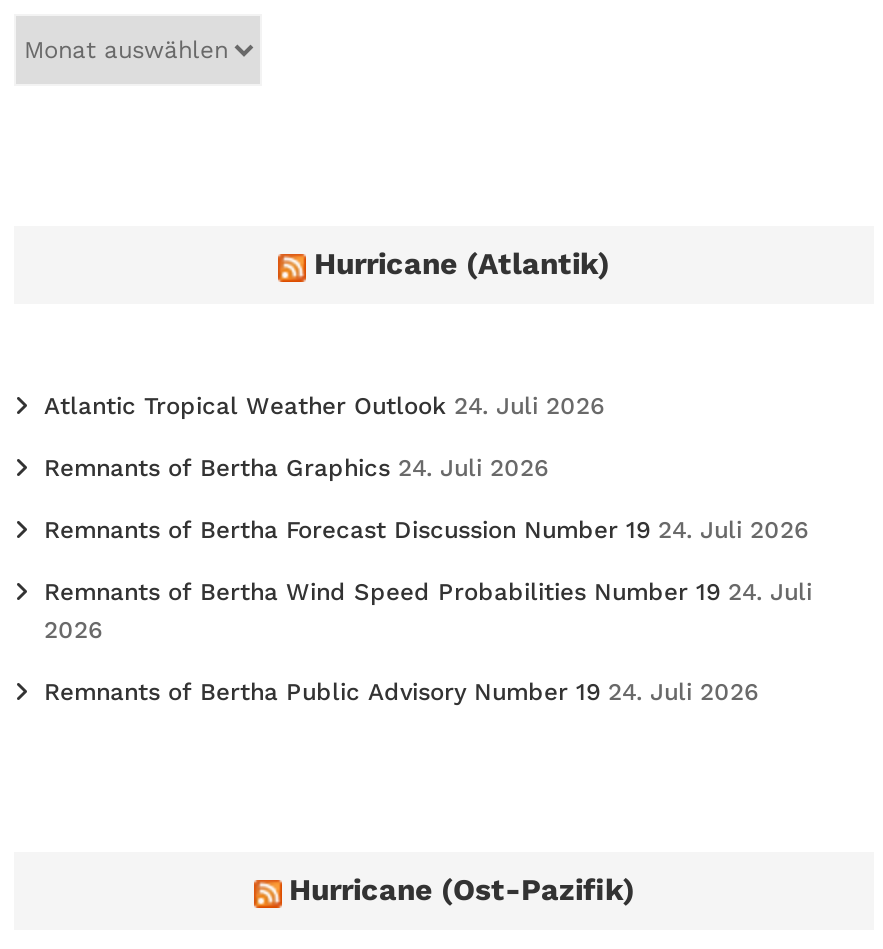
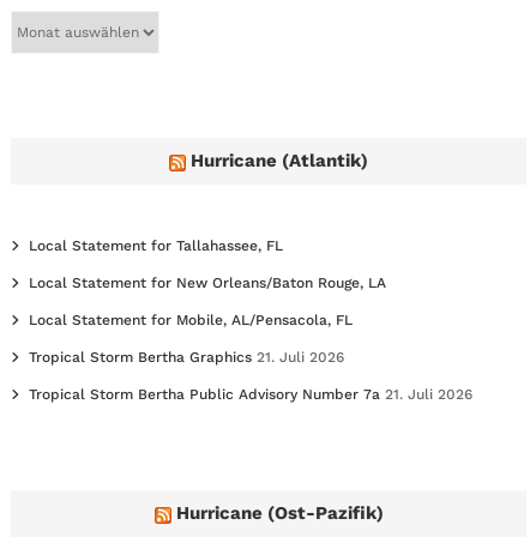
- Atlantic Tropical Weather Outlook 24. Juli 2026
+ Local Statement for Tallahassee, FL

- Remnants of Bertha Graphics 24. Juli 2026
+ Local Statement for New Orleans/Baton Rouge, LA

- Remnants of Bertha Forecast Discussion Number 19 24. Juli 2026
+ Local Statement for Mobile, AL/Pensacola, FL

- Remnants of Bertha Wind Speed Probabilities Number 19 24. Juli
- 2026
+ Tropical Storm Bertha Graphics 21. Juli 2026

- Remnants of Bertha Public Advisory Number 19 24. Juli 2026
+ Tropical Storm Bertha Public Advisory Number 7a 21. Juli 2026
